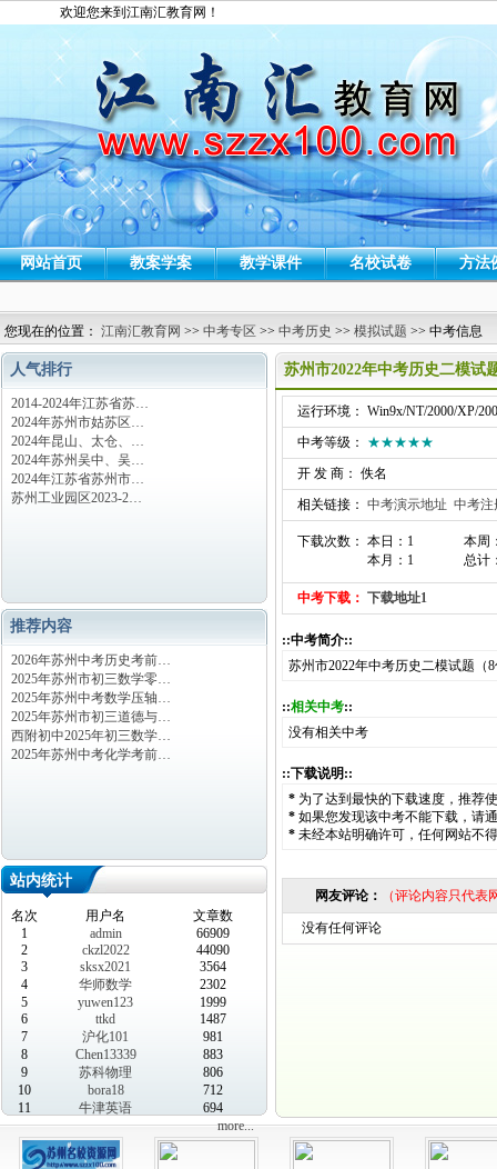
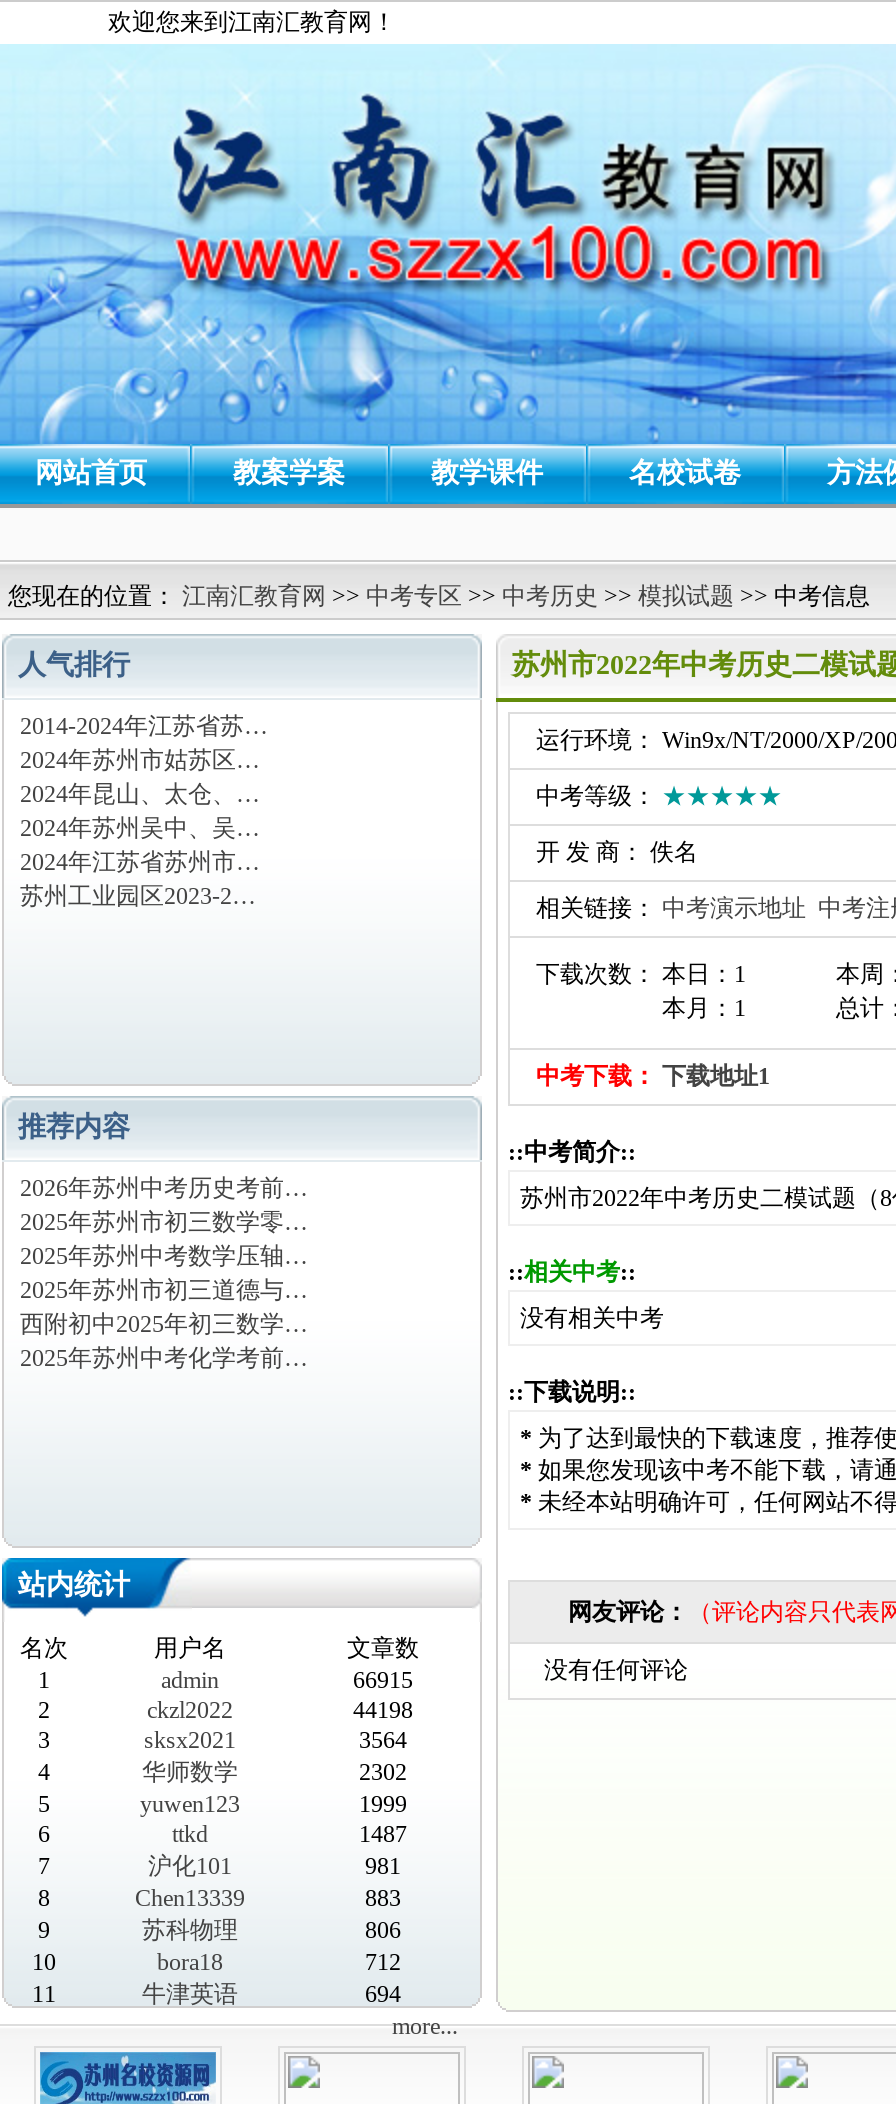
- 66909
+ 66915

- 44090
+ 44198
